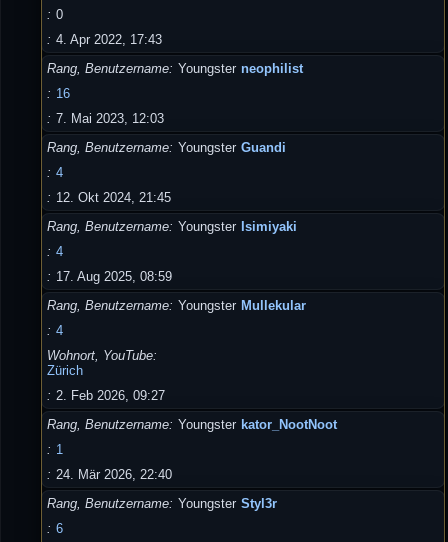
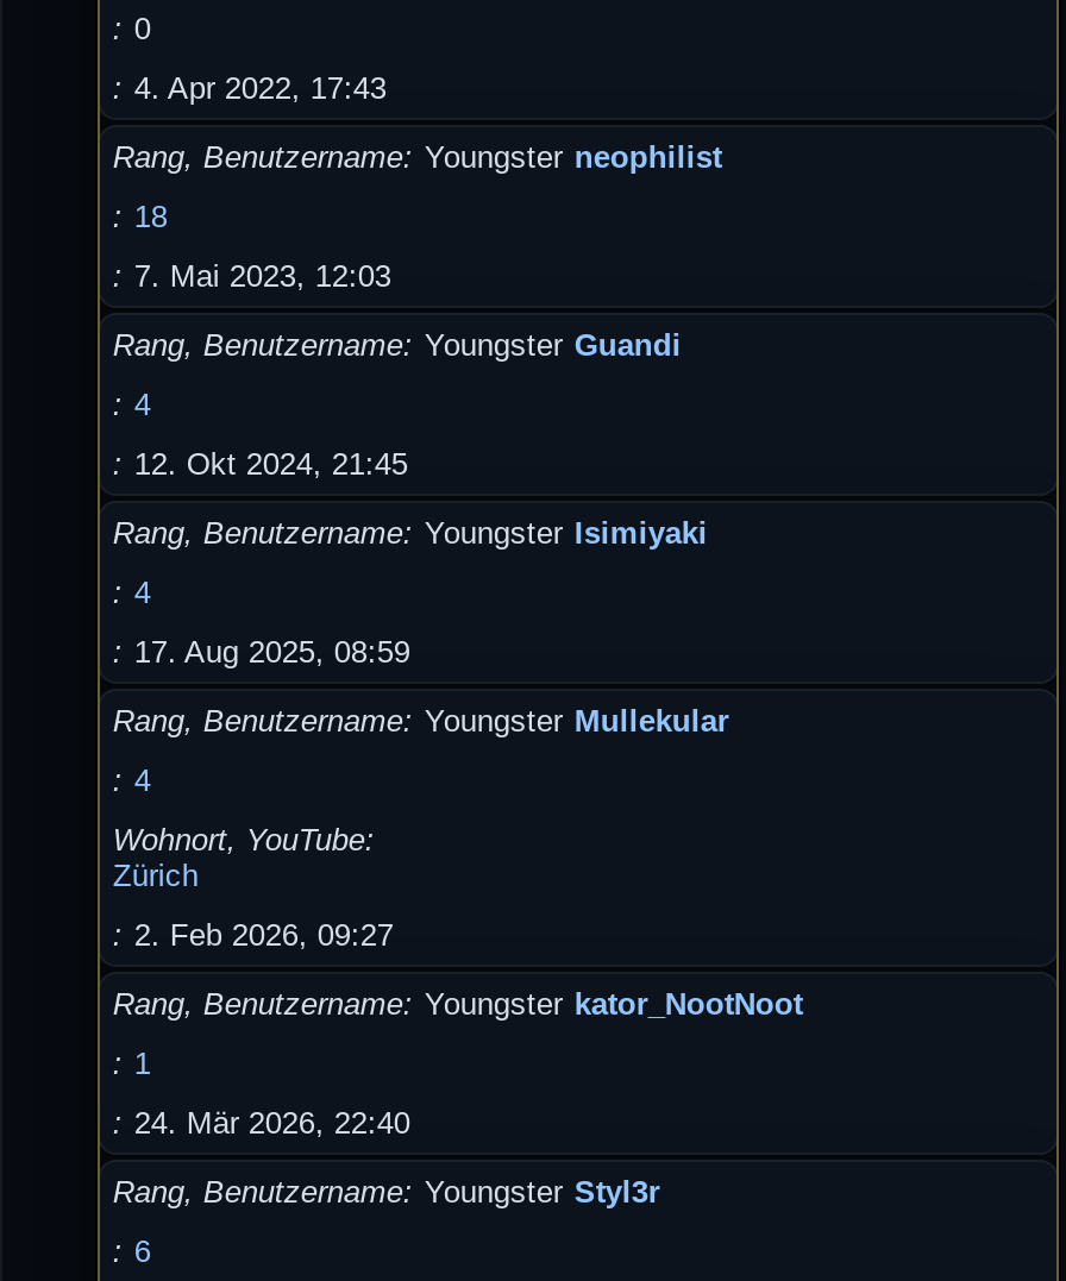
- 16
+ 18
